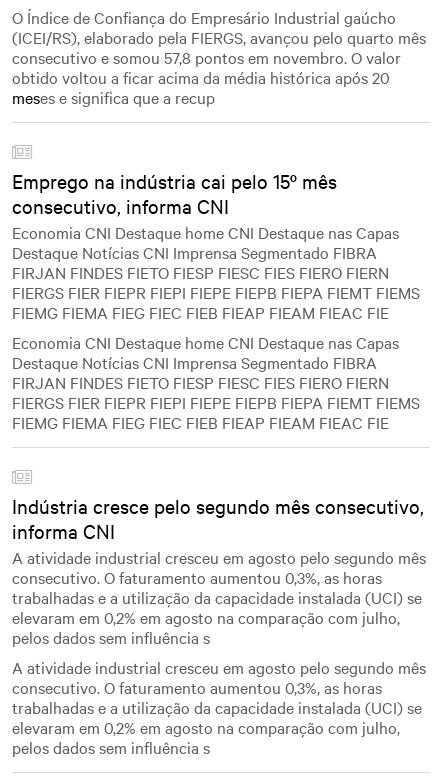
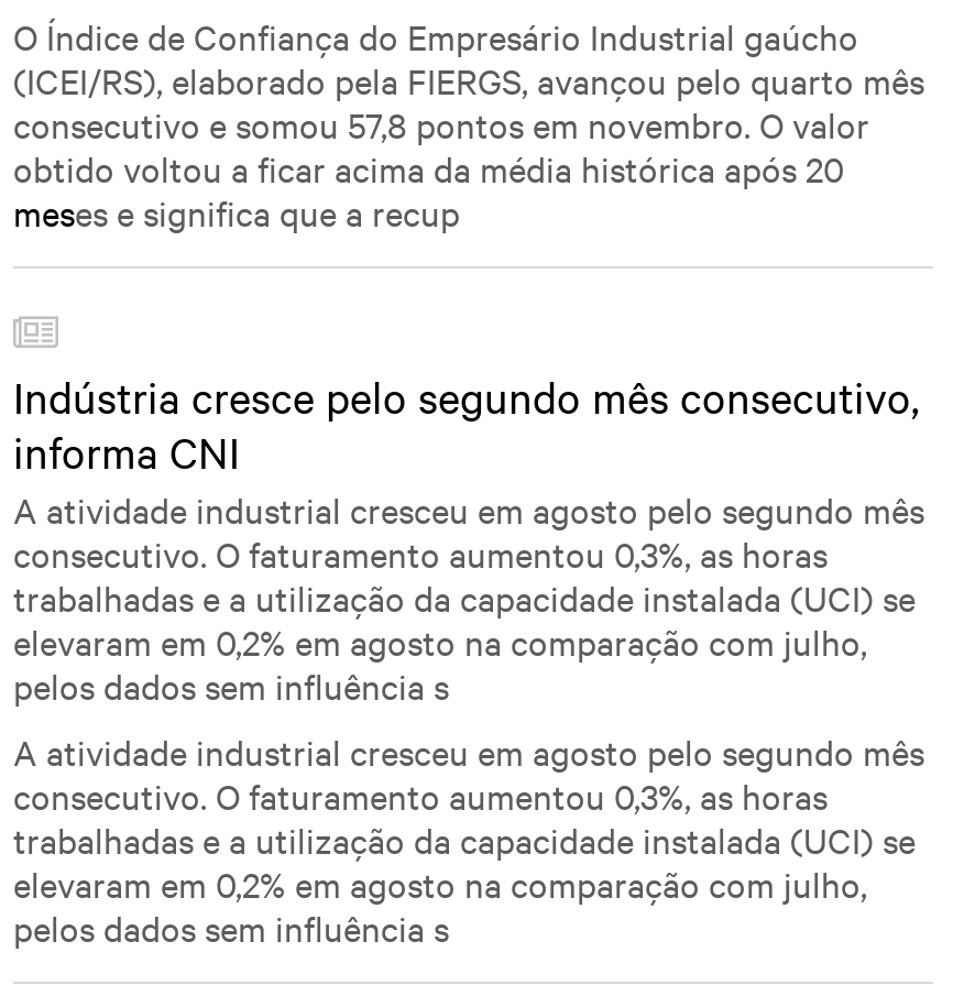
- Emprego na indústria cai pelo 15º mês
- consecutivo, informa CNI
- Economia CNI Destaque home CNI Destaque nas Capas
- Destaque Notícias CNI Imprensa Segmentado FIBRA
- FIRJAN FINDES FIETO FIESP FIESC FIES FIERO FIERN
- FIERGS FIER FIEPR FIEPI FIEPE FIEPB FIEPA FIEMT FIEMS
- FIEMG FIEMA FIEG FIEC FIEB FIEAP FIEAM FIEAC FIE
- Economia CNI Destaque home CNI Destaque nas Capas
- Destaque Notícias CNI Imprensa Segmentado FIBRA
- FIRJAN FINDES FIETO FIESP FIESC FIES FIERO FIERN
- FIERGS FIER FIEPR FIEPI FIEPE FIEPB FIEPA FIEMT FIEMS
- FIEMG FIEMA FIEG FIEC FIEB FIEAP FIEAM FIEAC FIE
